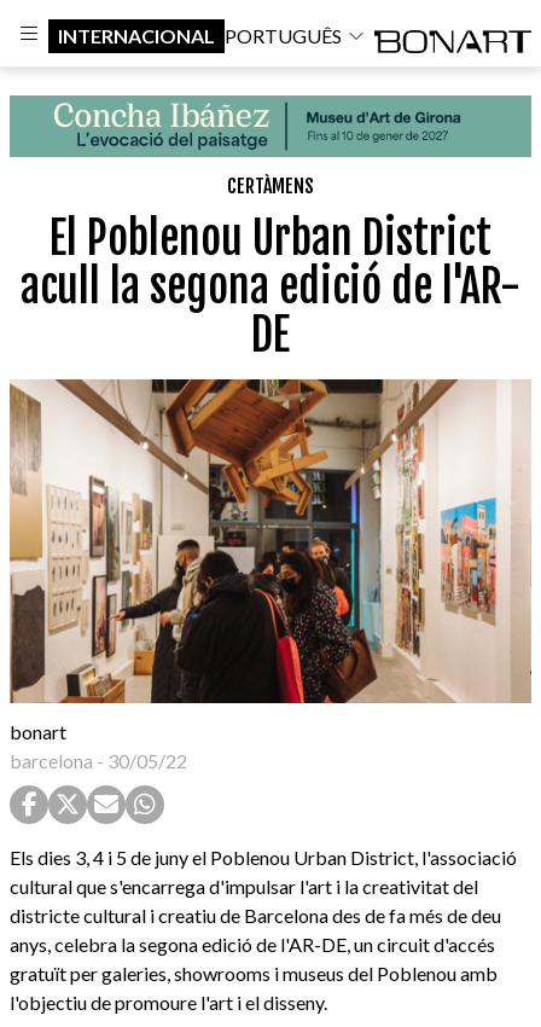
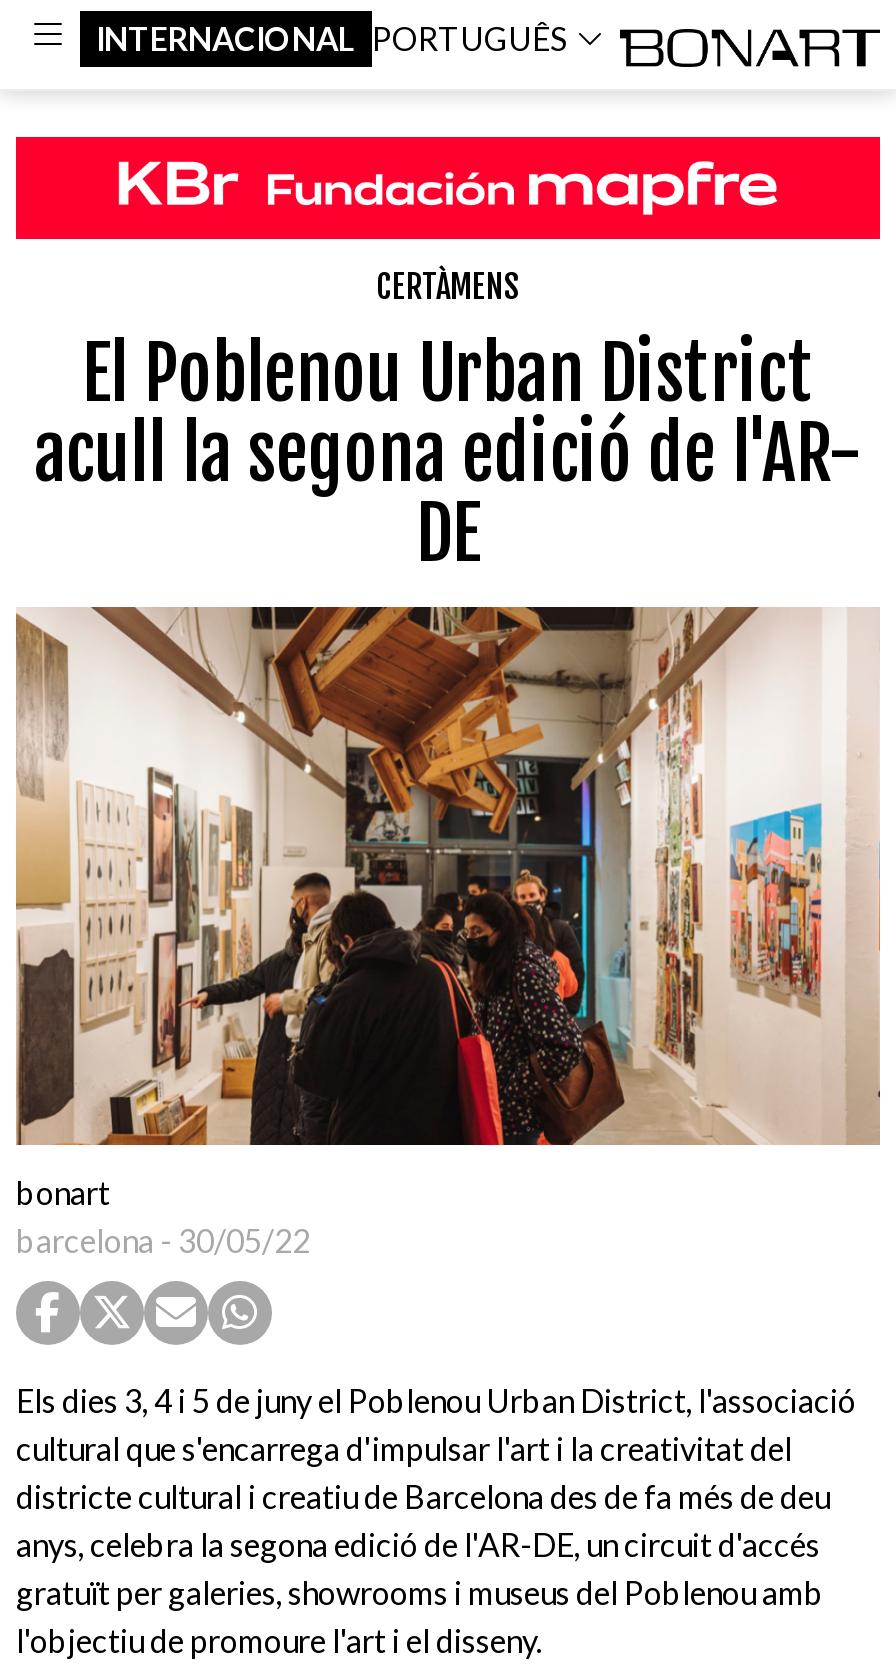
- [image]
+ [image]
